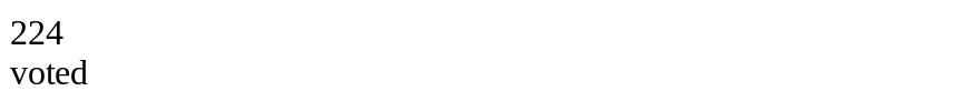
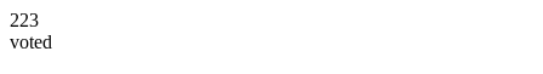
- 224
+ 223
